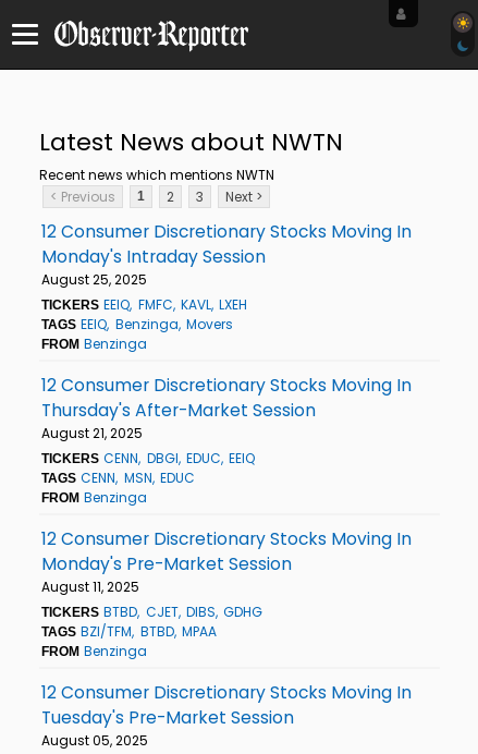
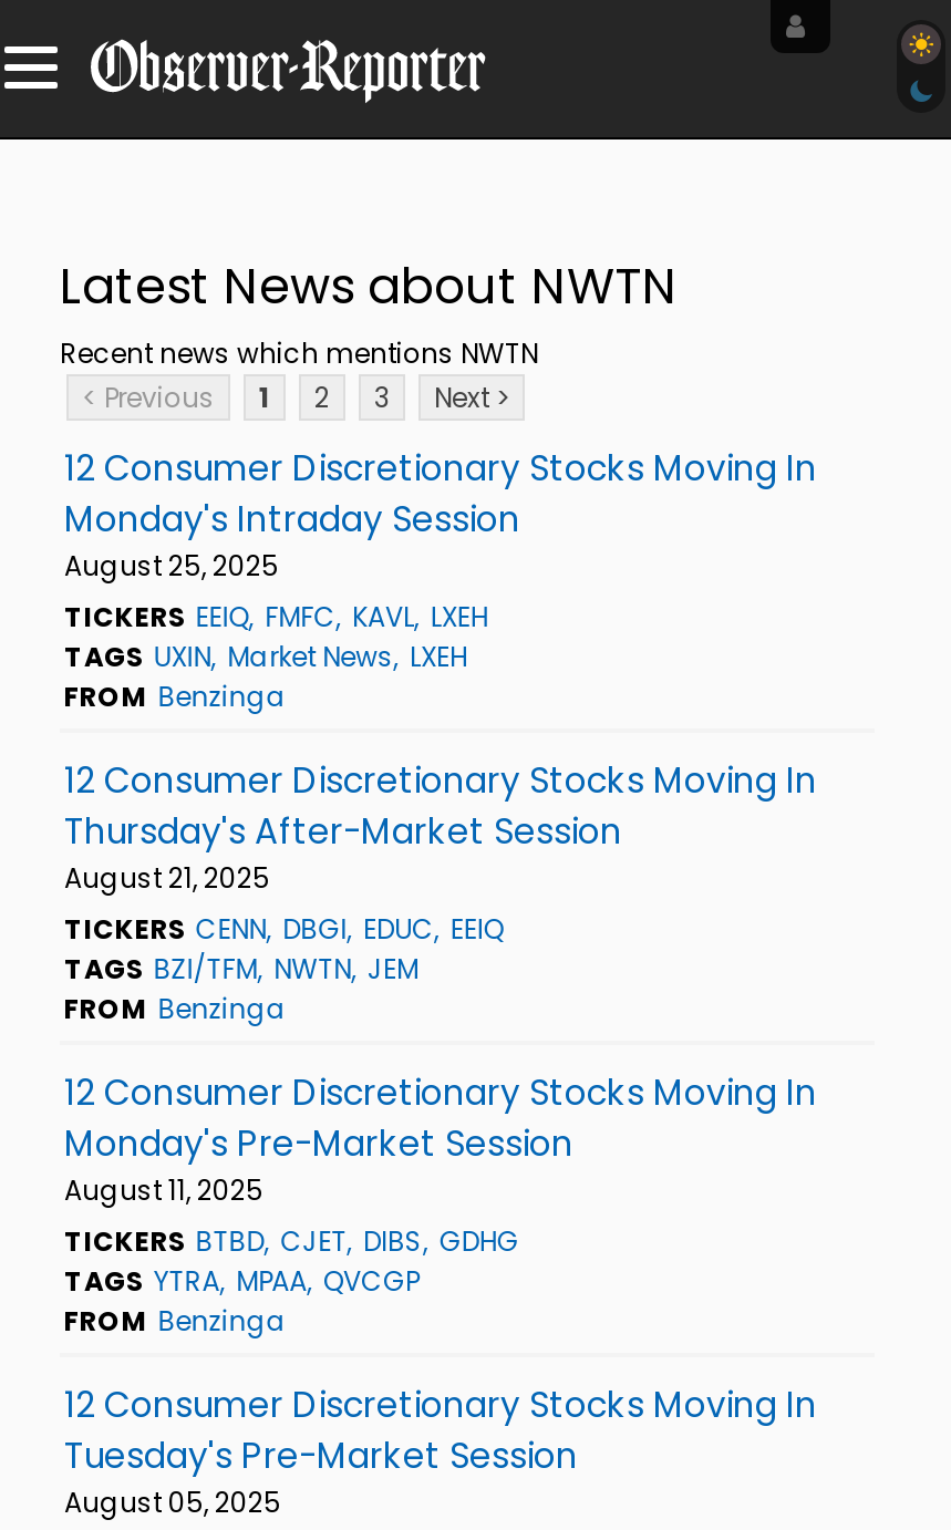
- TAGS EEIQ Benzinga Movers
+ TAGS UXIN Market News LXEH

- TAGS CENN MSN EDUC
+ TAGS BZI/TFM NWTN JEM

- TAGS BZI/TFM BTBD MPAA
+ TAGS YTRA MPAA QVCGP
